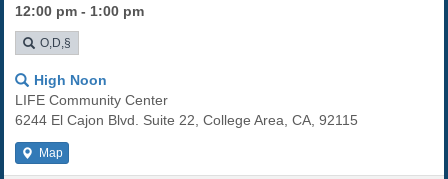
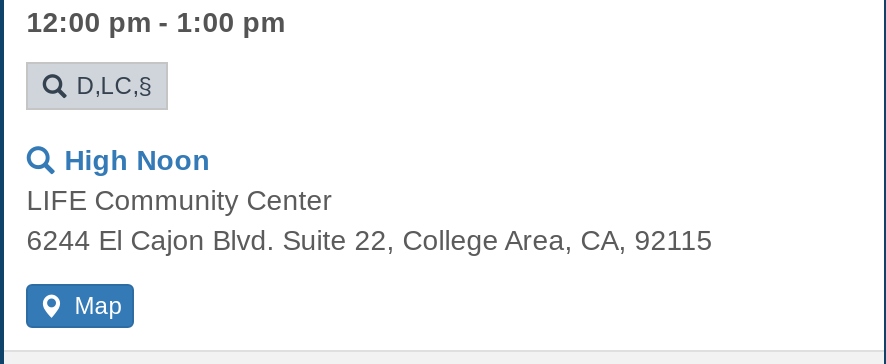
- O,D,§
+ D,LC,§
